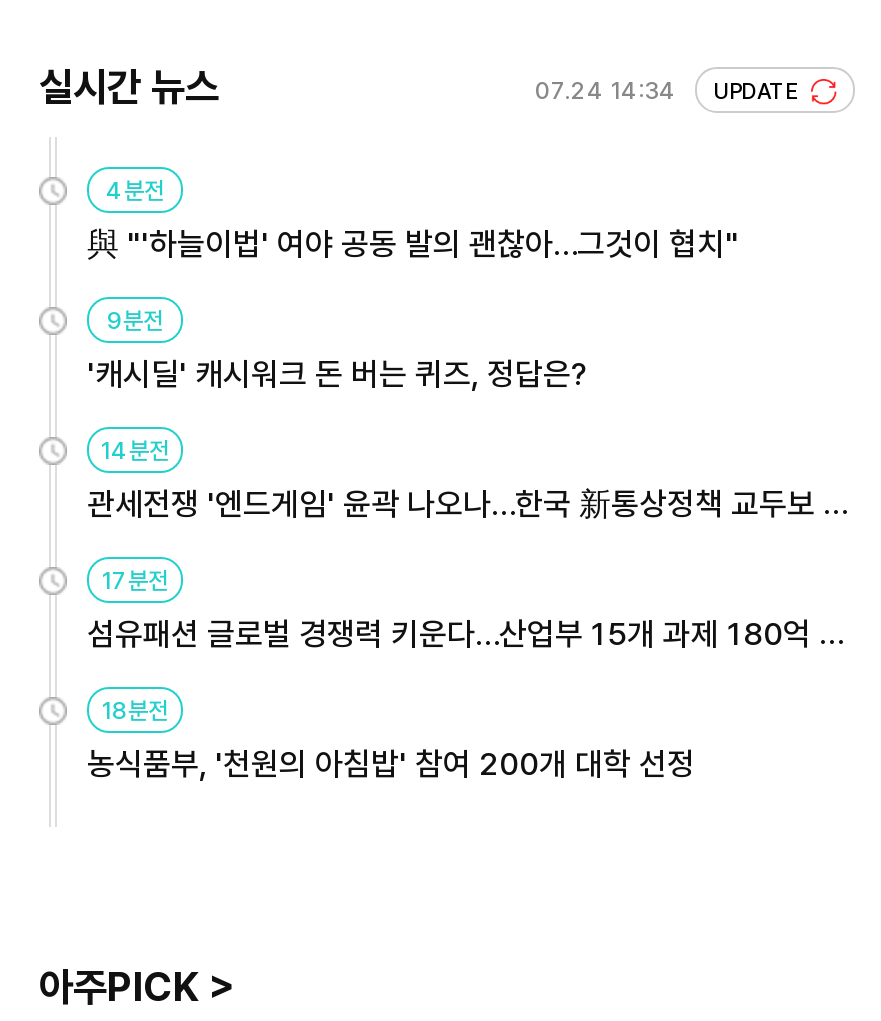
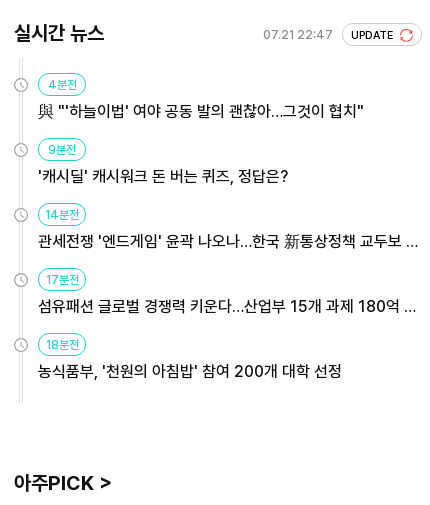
- 07.24 14:34 UPDATE
+ 07.21 22:47 UPDATE
